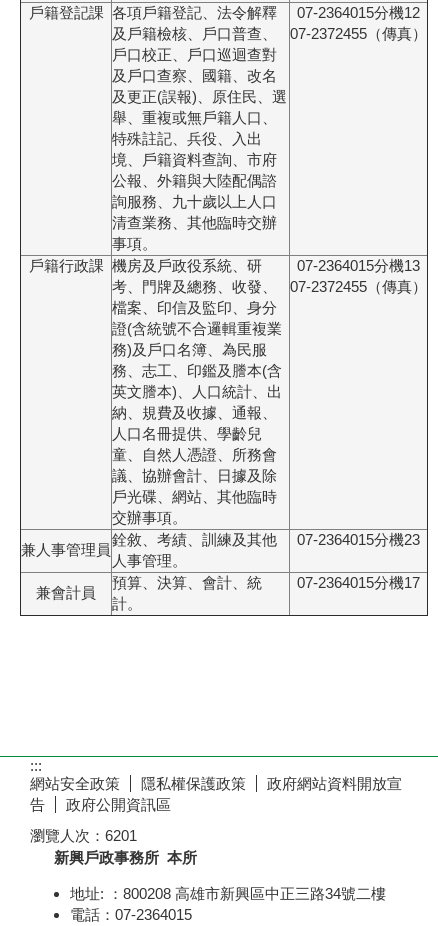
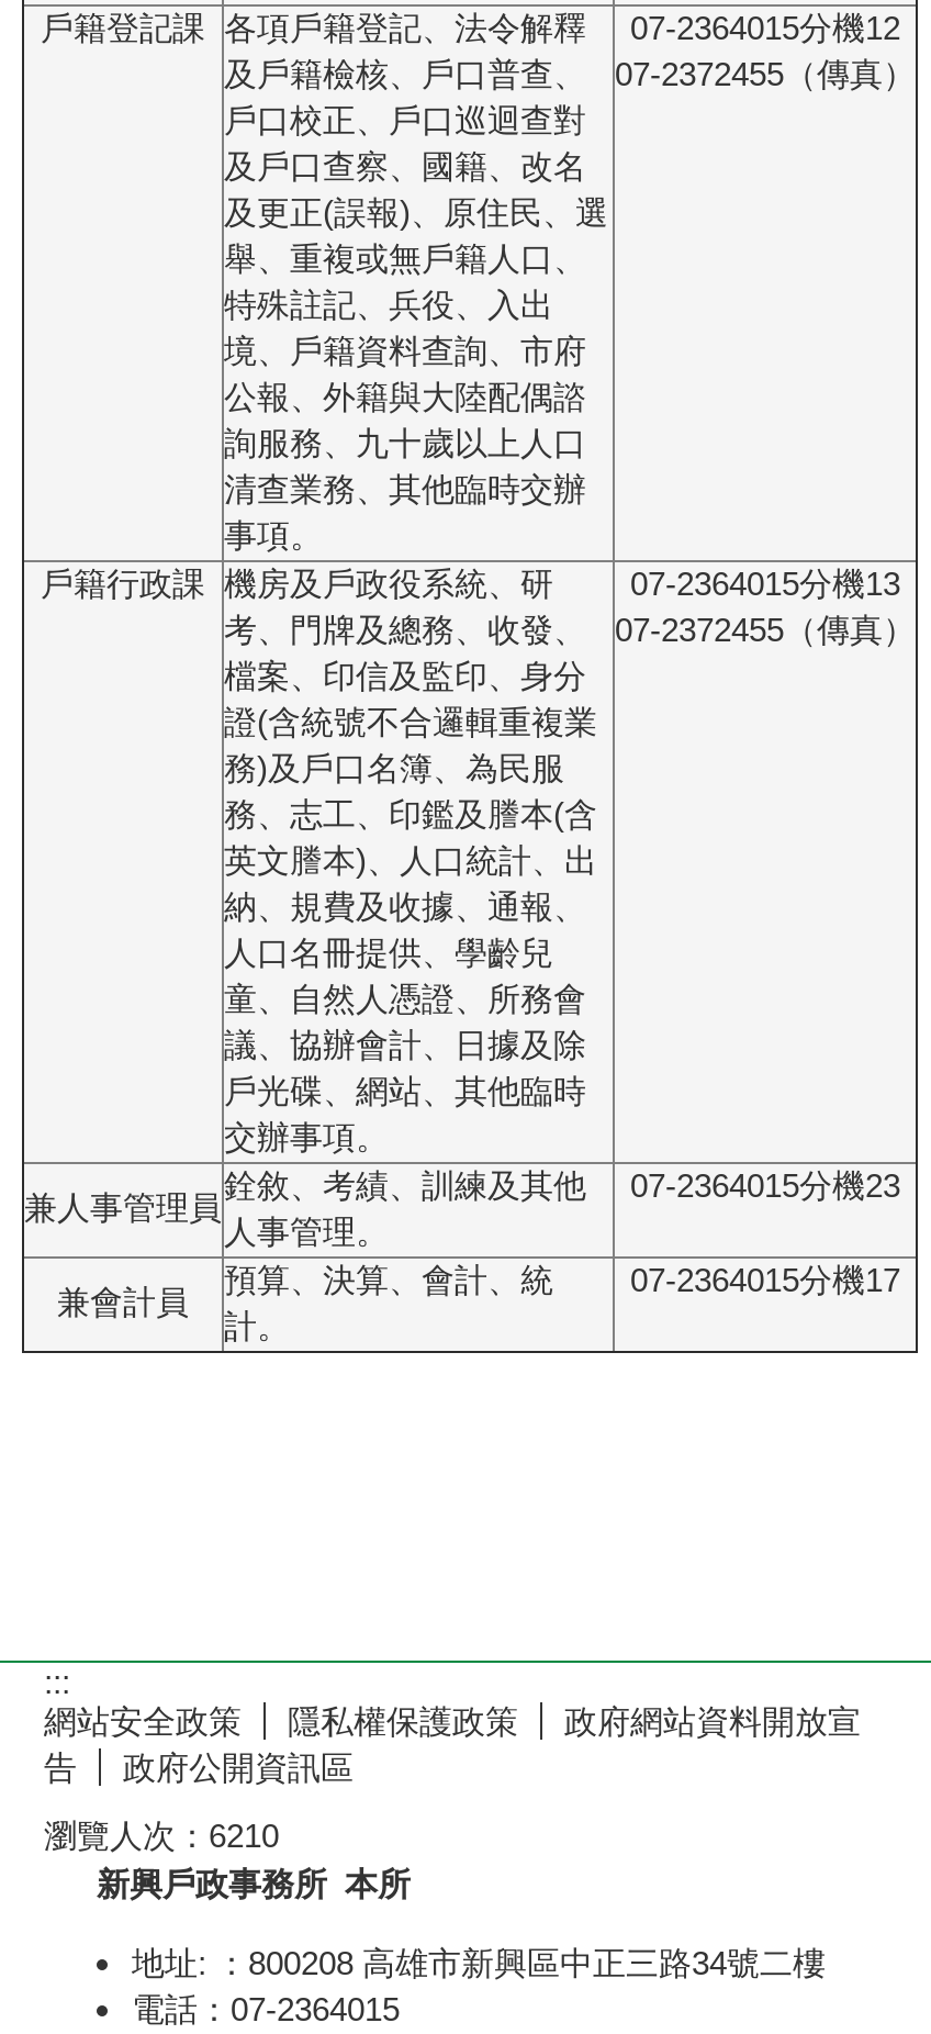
- 瀏覽人次：6201
+ 瀏覽人次：6210
